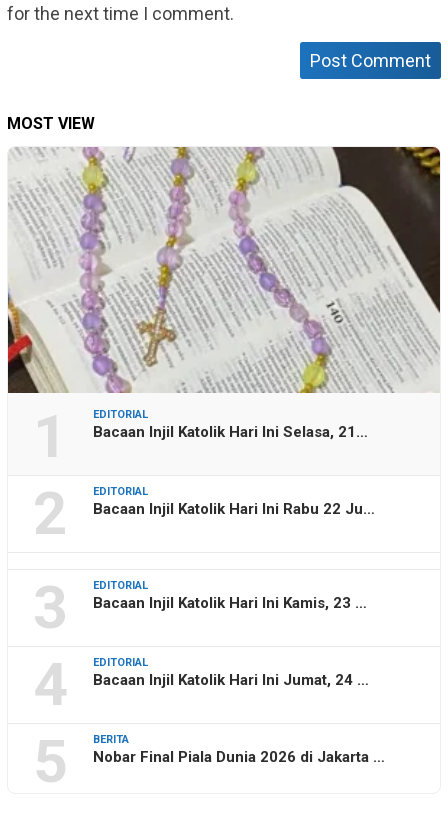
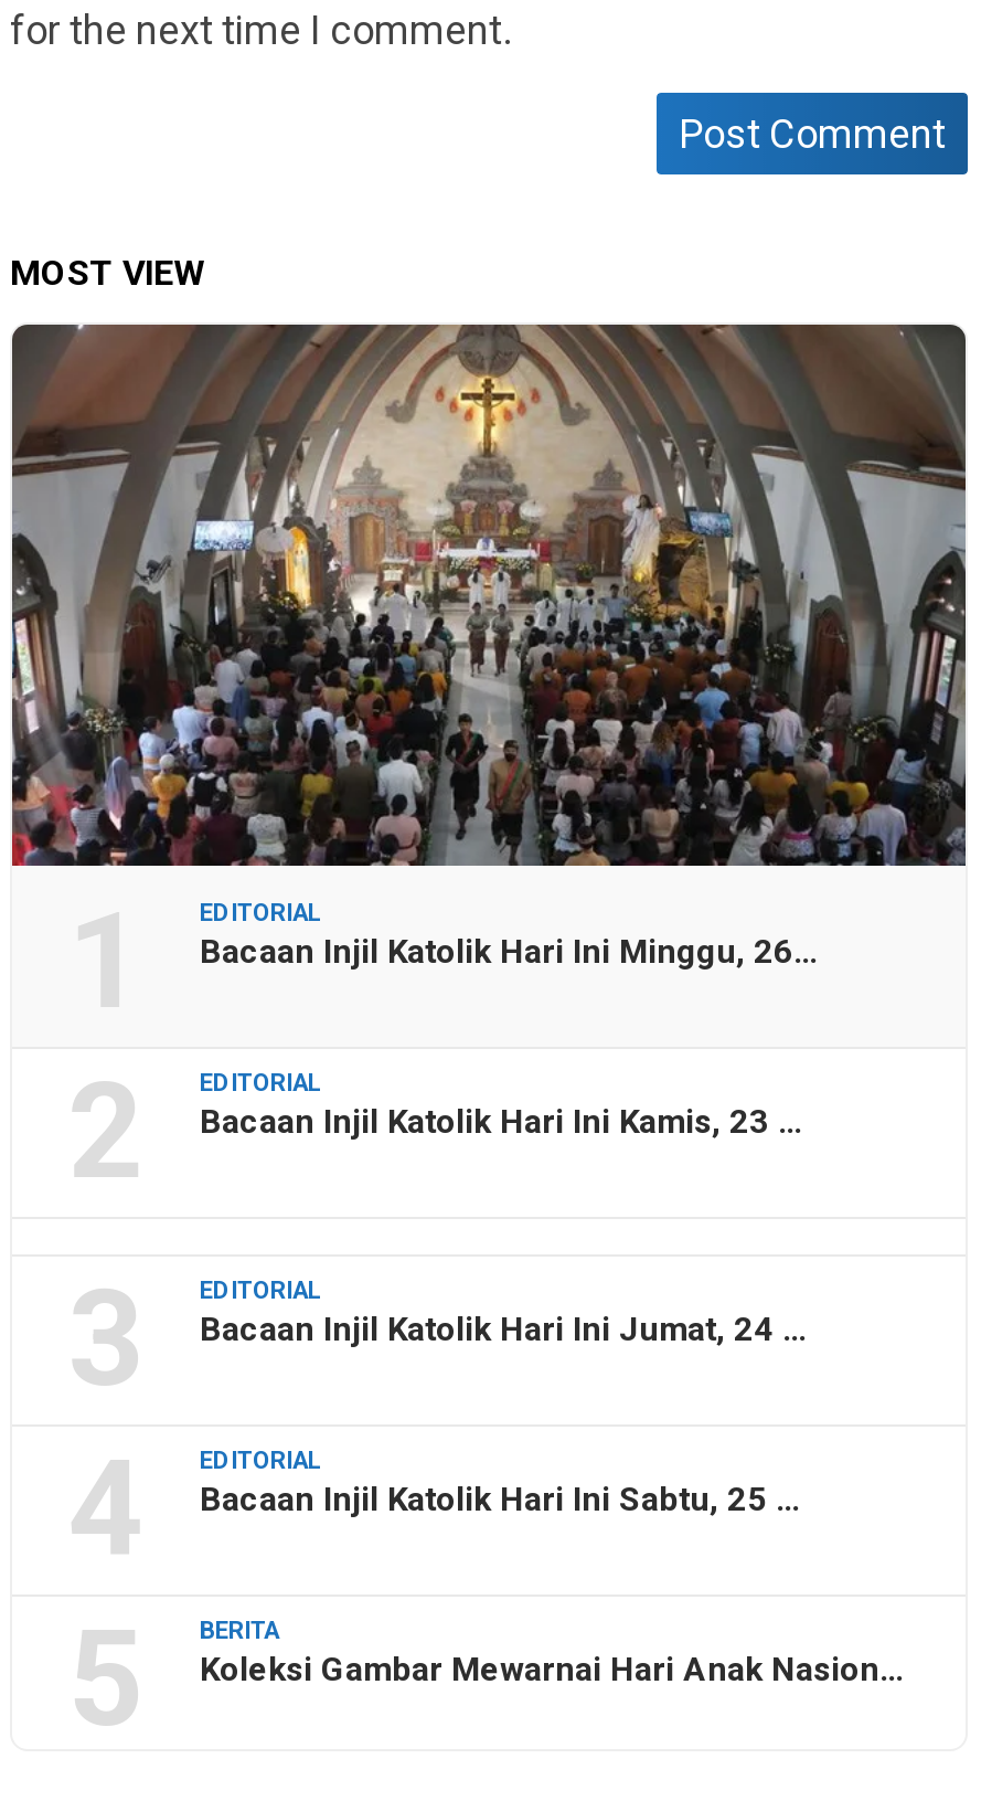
- [image]
- Bacaan Injil Katolik Hari Ini Selasa, 21…
+ [image]
+ Bacaan Injil Katolik Hari Ini Minggu, 26…

- Bacaan Injil Katolik Hari Ini Rabu 22 Ju…

moved up: Bacaan Injil Katolik Hari Ini Kamis, 23 …

moved up: Bacaan Injil Katolik Hari Ini Jumat, 24 …

+ Bacaan Injil Katolik Hari Ini Sabtu, 25 …

- Nobar Final Piala Dunia 2026 di Jakarta …
+ Koleksi Gambar Mewarnai Hari Anak Nasion…
